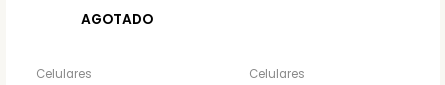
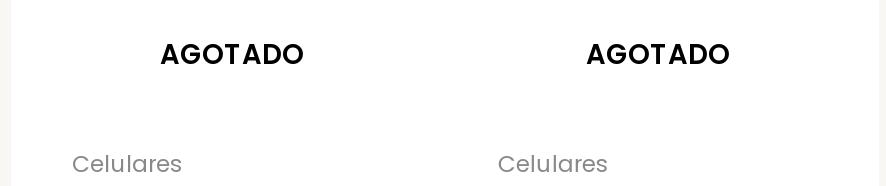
+ AGOTADO
